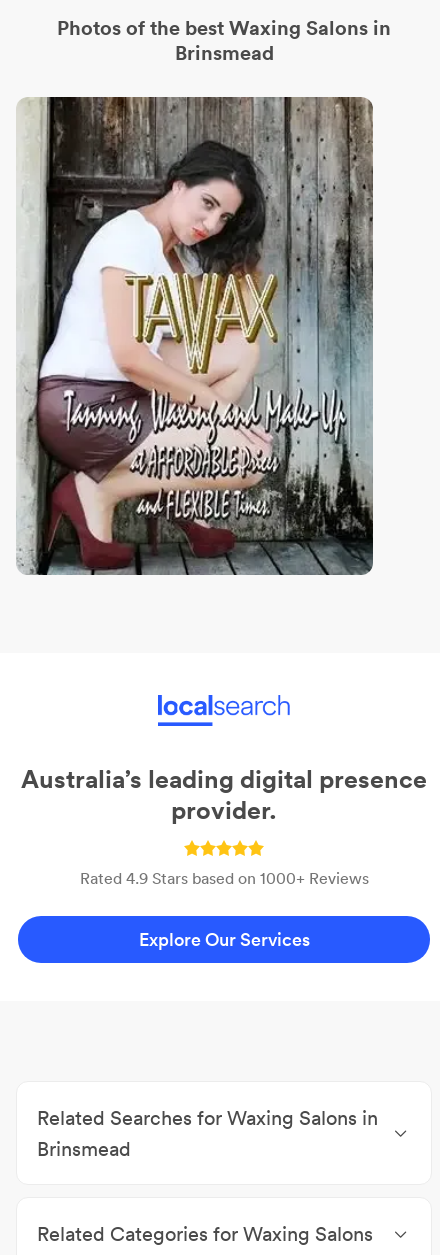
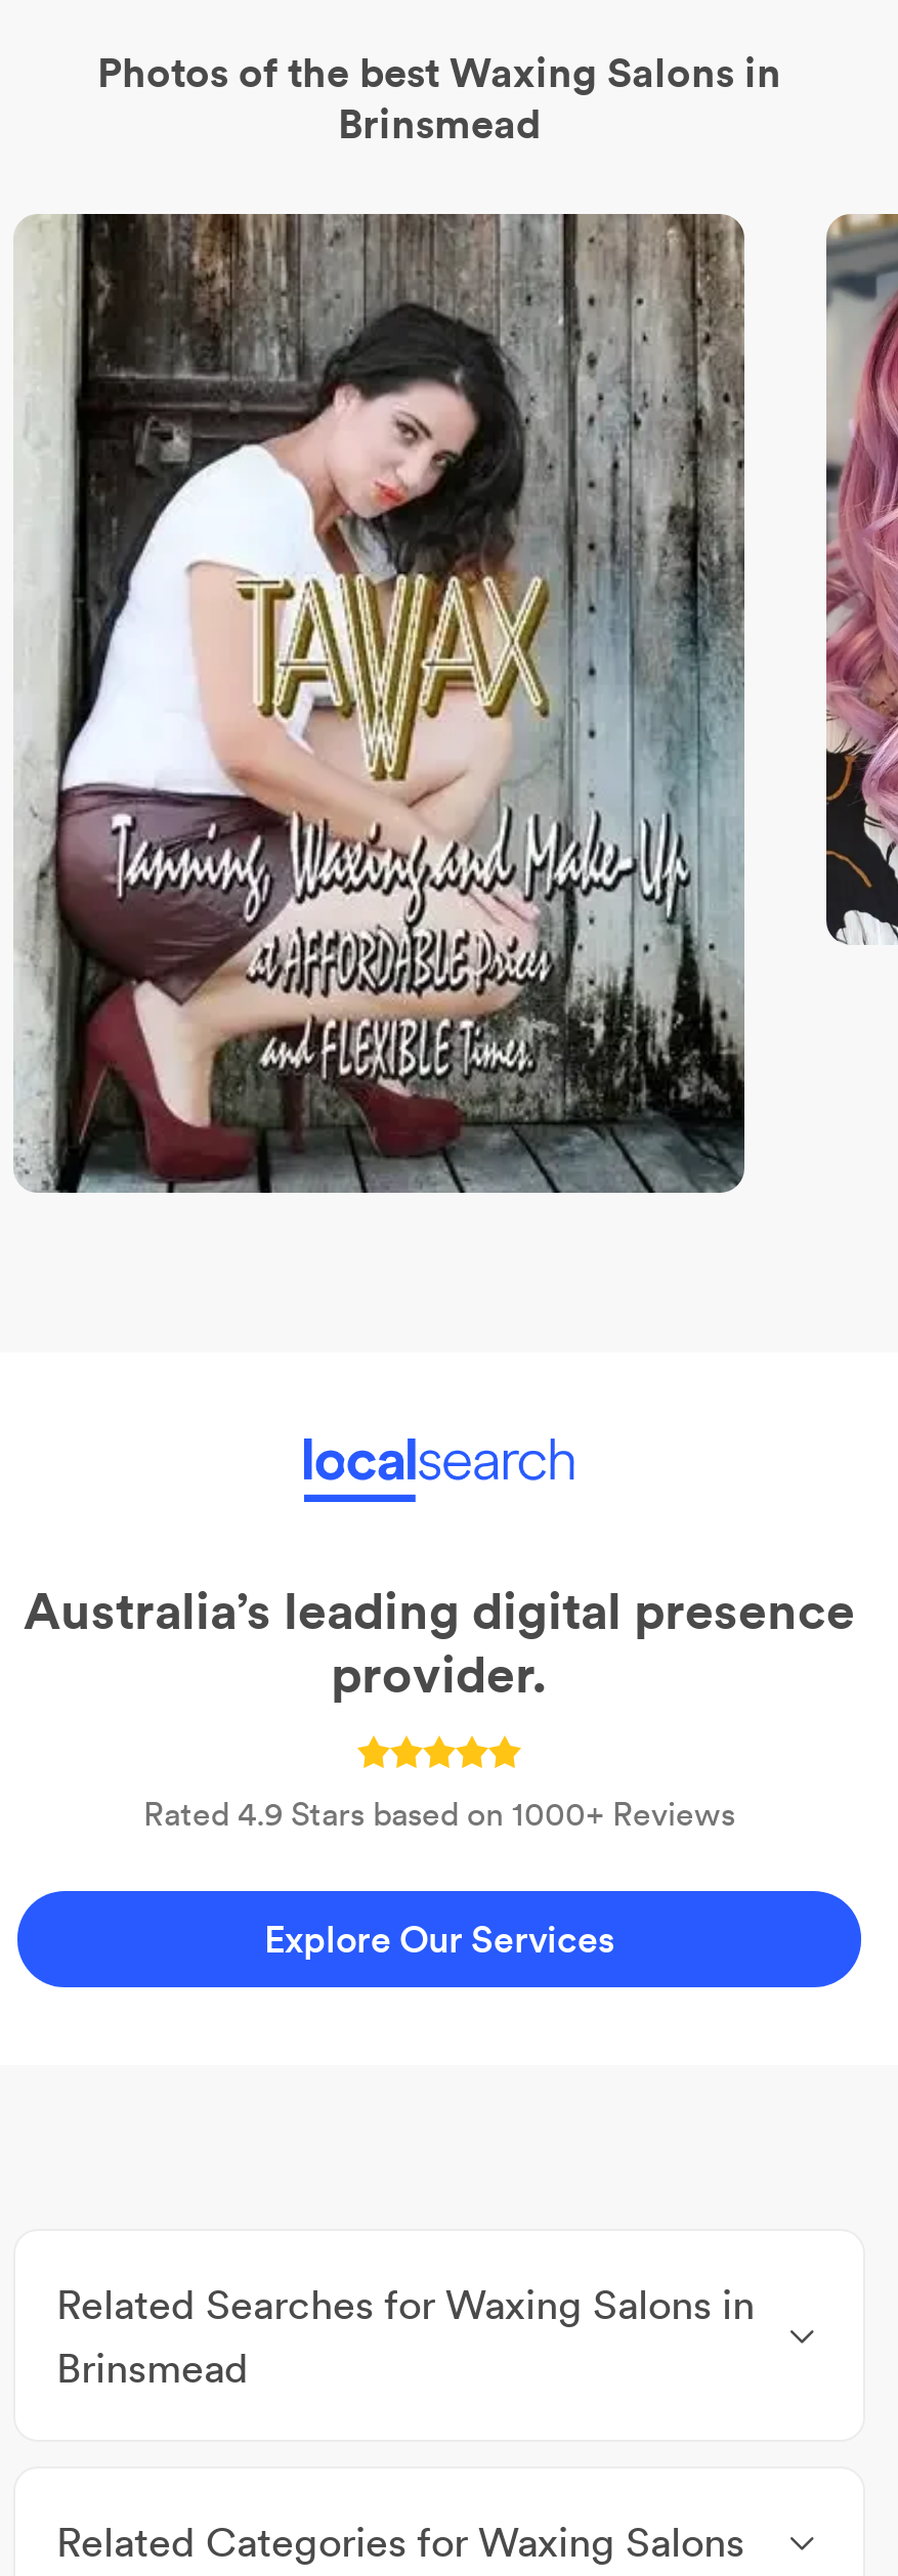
+ [image]
